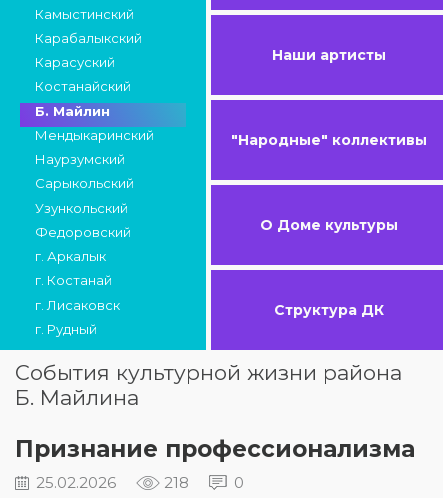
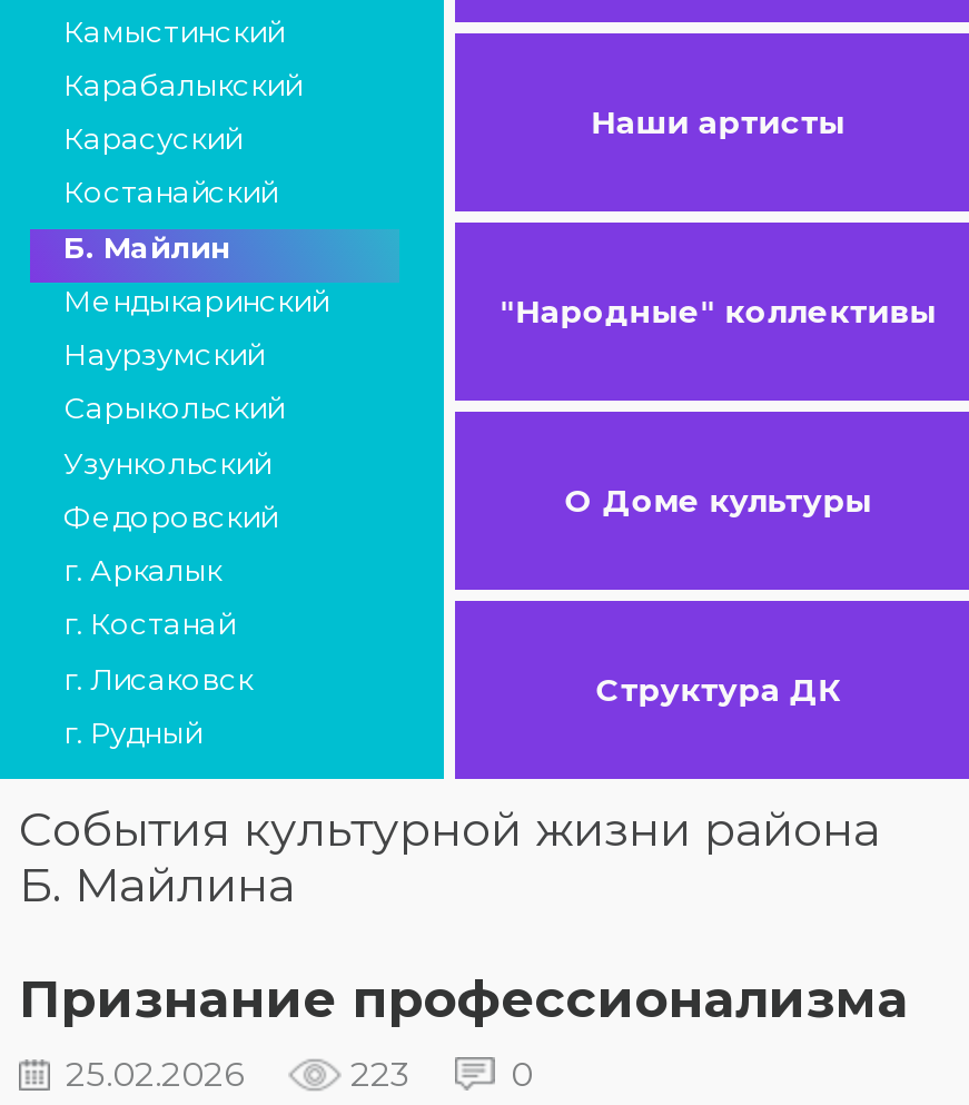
- 218
+ 223
